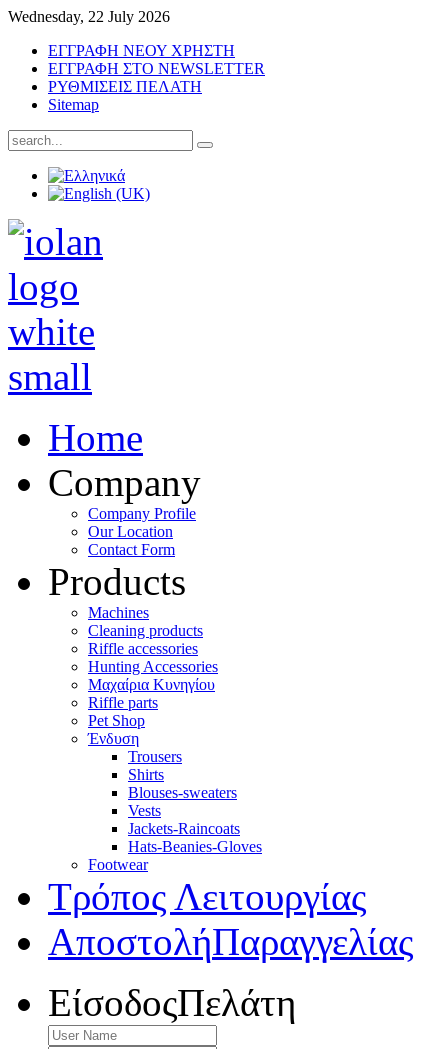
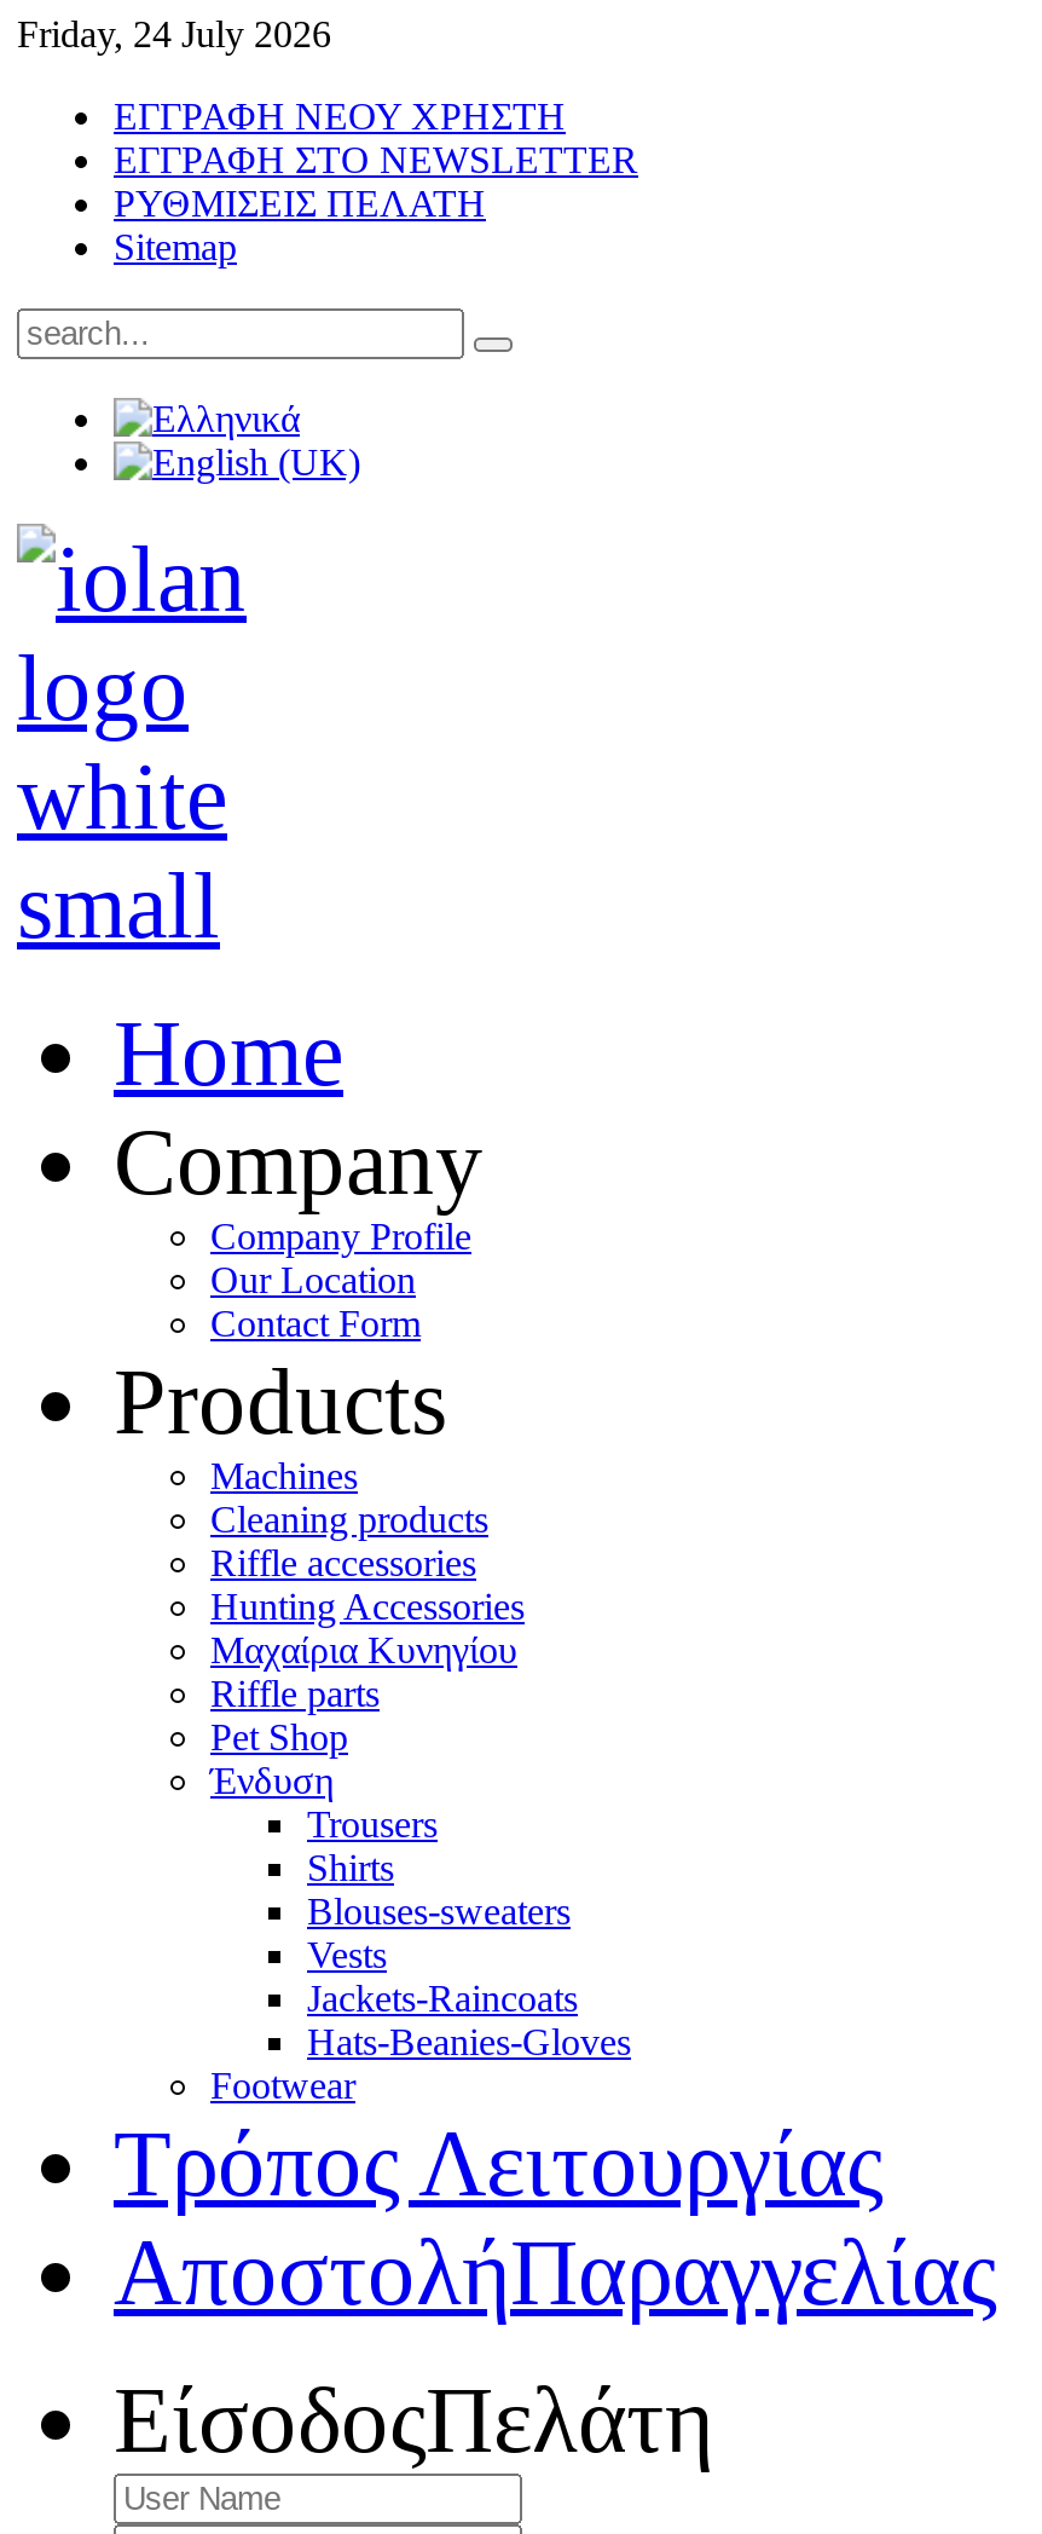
- Wednesday, 22 July 2026
+ Friday, 24 July 2026
